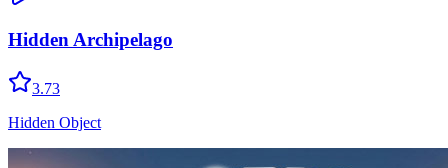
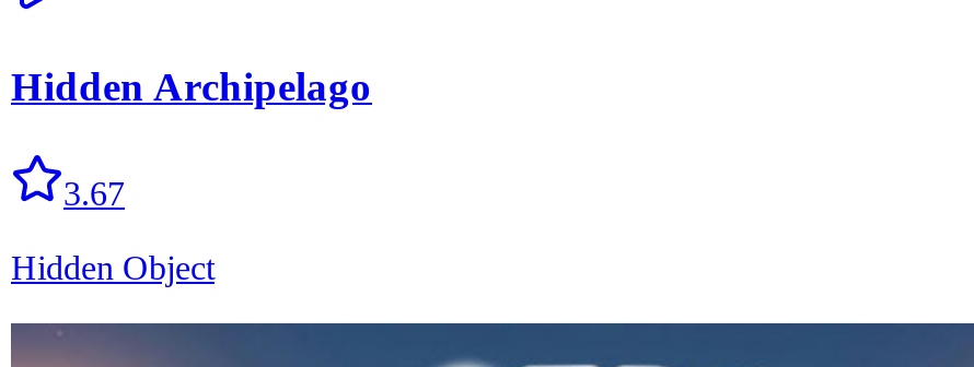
- 3.73
+ 3.67
